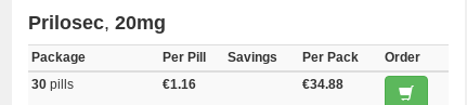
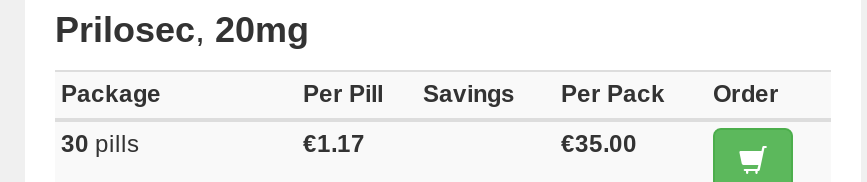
- €1.16
+ €1.17

- €34.88
+ €35.00
